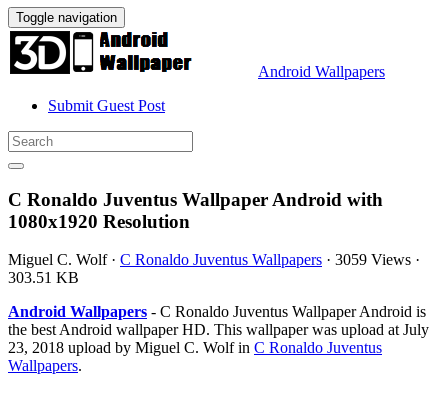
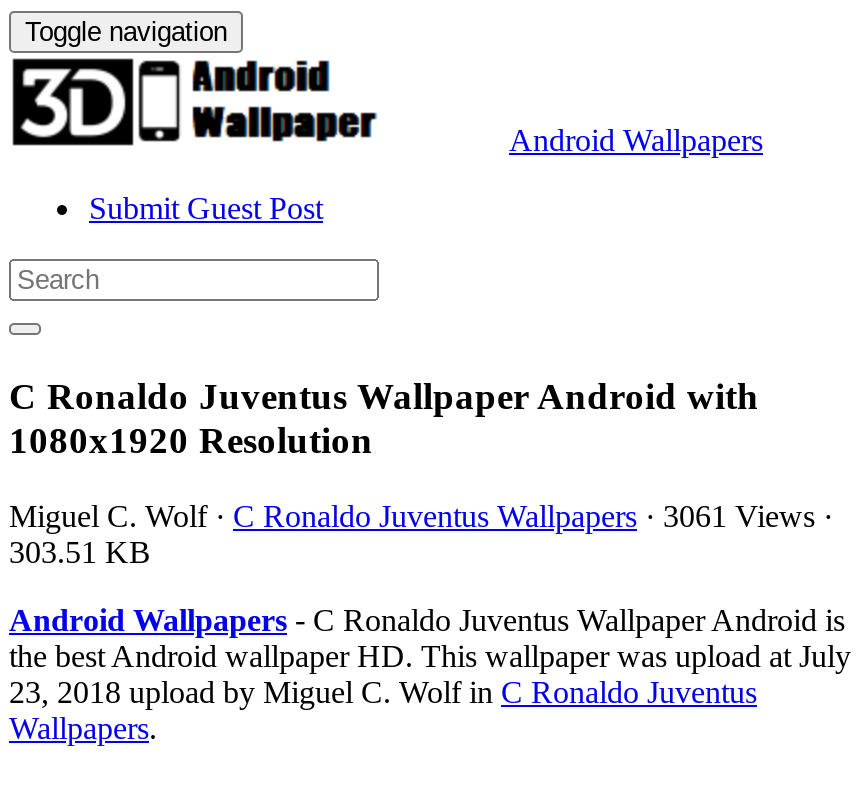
- Miguel C. Wolf · C Ronaldo Juventus Wallpapers · 3059 Views ·
+ Miguel C. Wolf · C Ronaldo Juventus Wallpapers · 3061 Views ·
